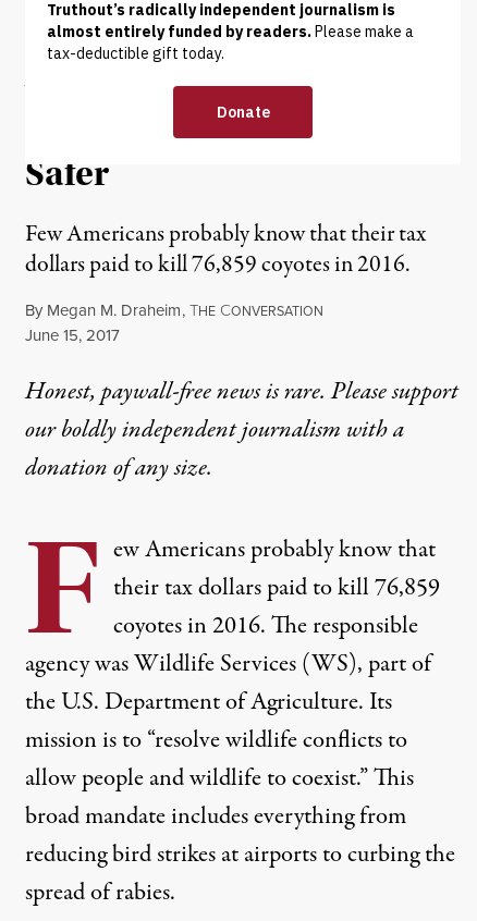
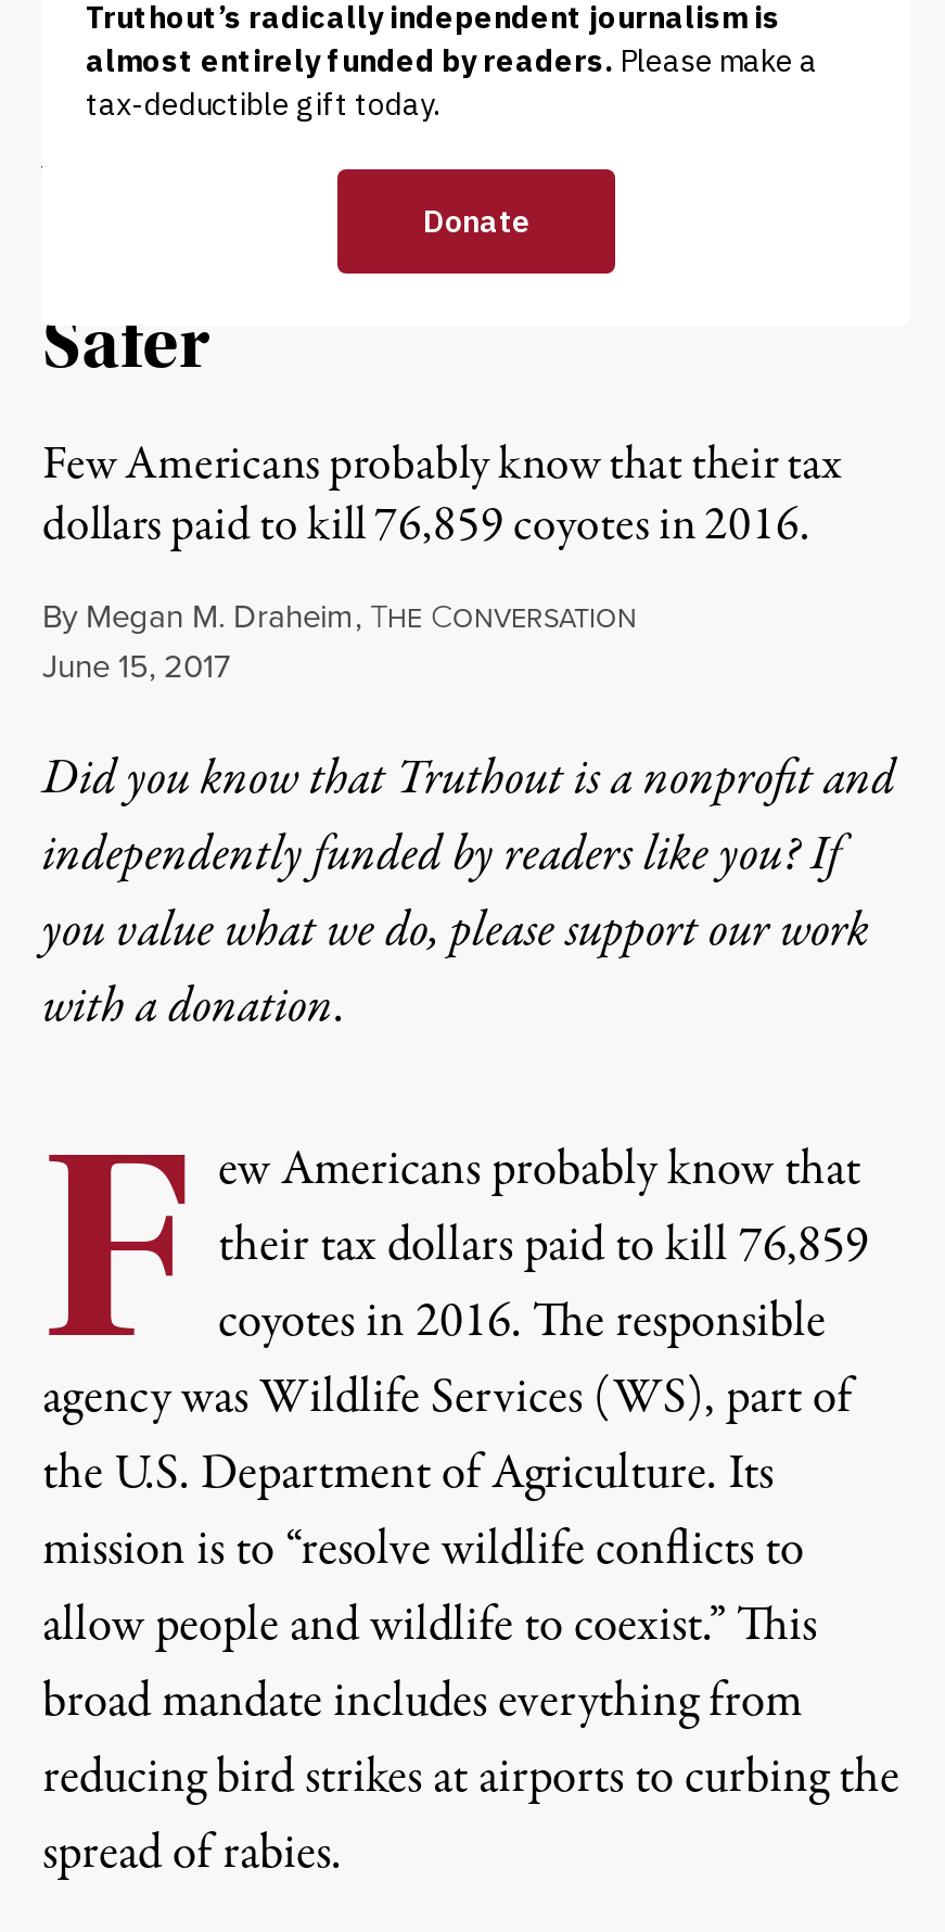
- Honest, paywall-free news is rare. Please support
- our boldly independent journalism with a
- donation of any size.
+ Did you know that Truthout is a nonprofit and
+ independently funded by readers like you? If
+ you value what we do, please support our work
+ with a donation.
